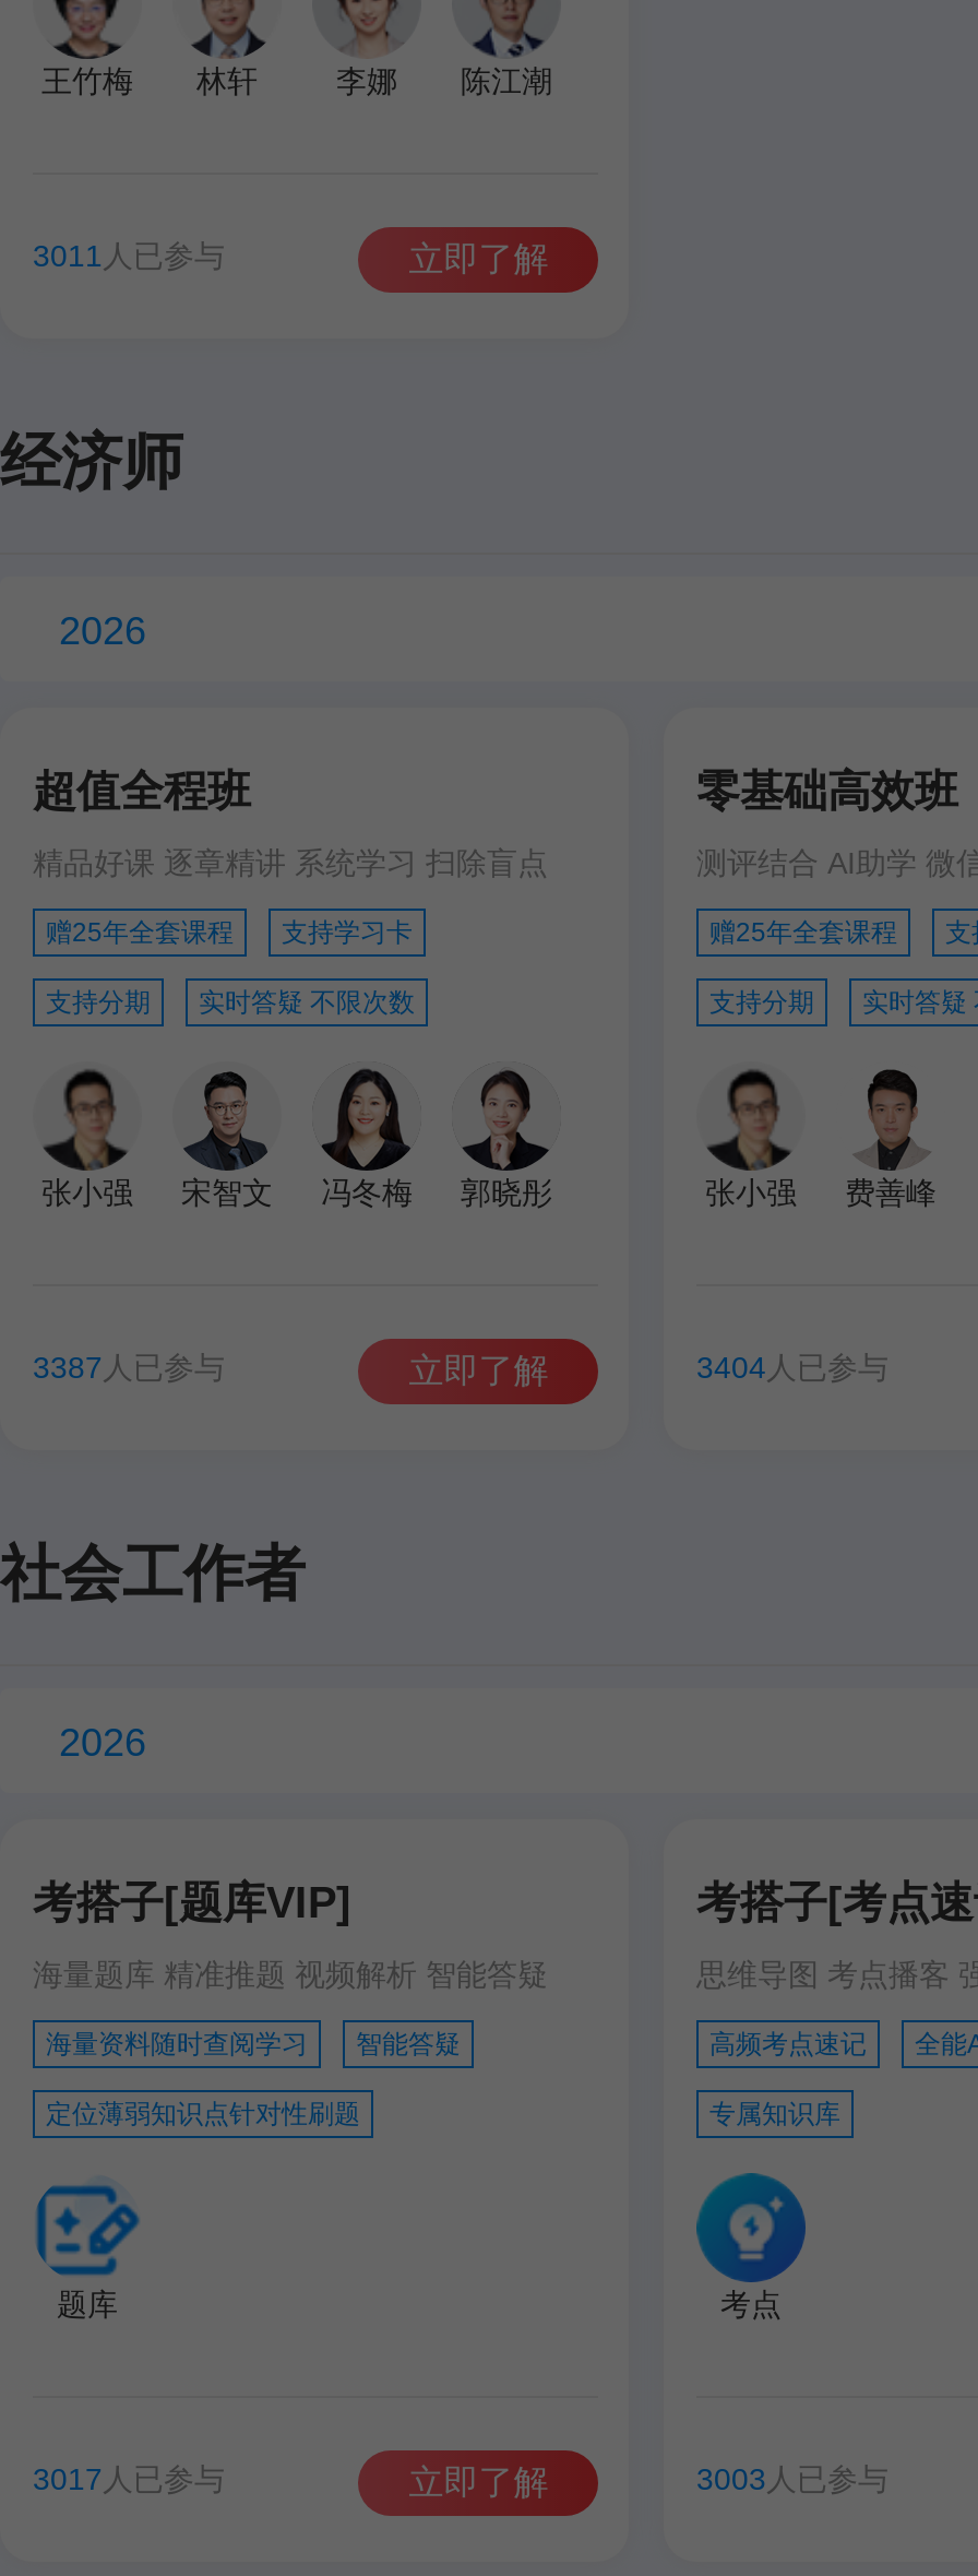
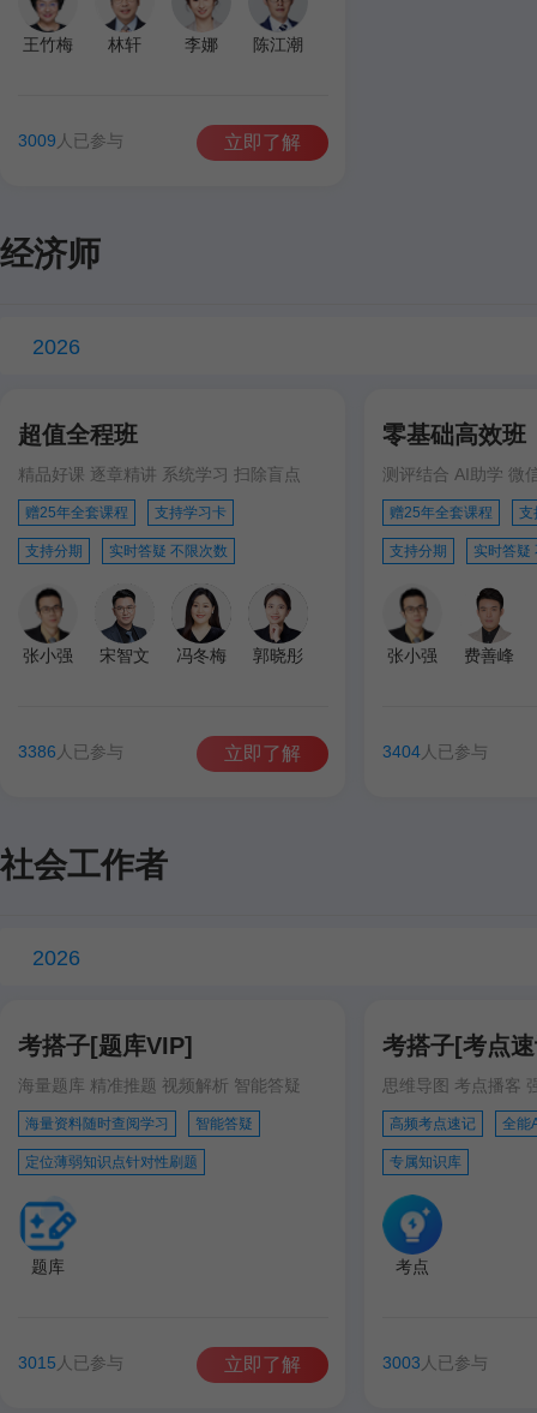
- 3011人已参与
+ 3009人已参与

- 3387人已参与
+ 3386人已参与

- 3017人已参与
+ 3015人已参与
